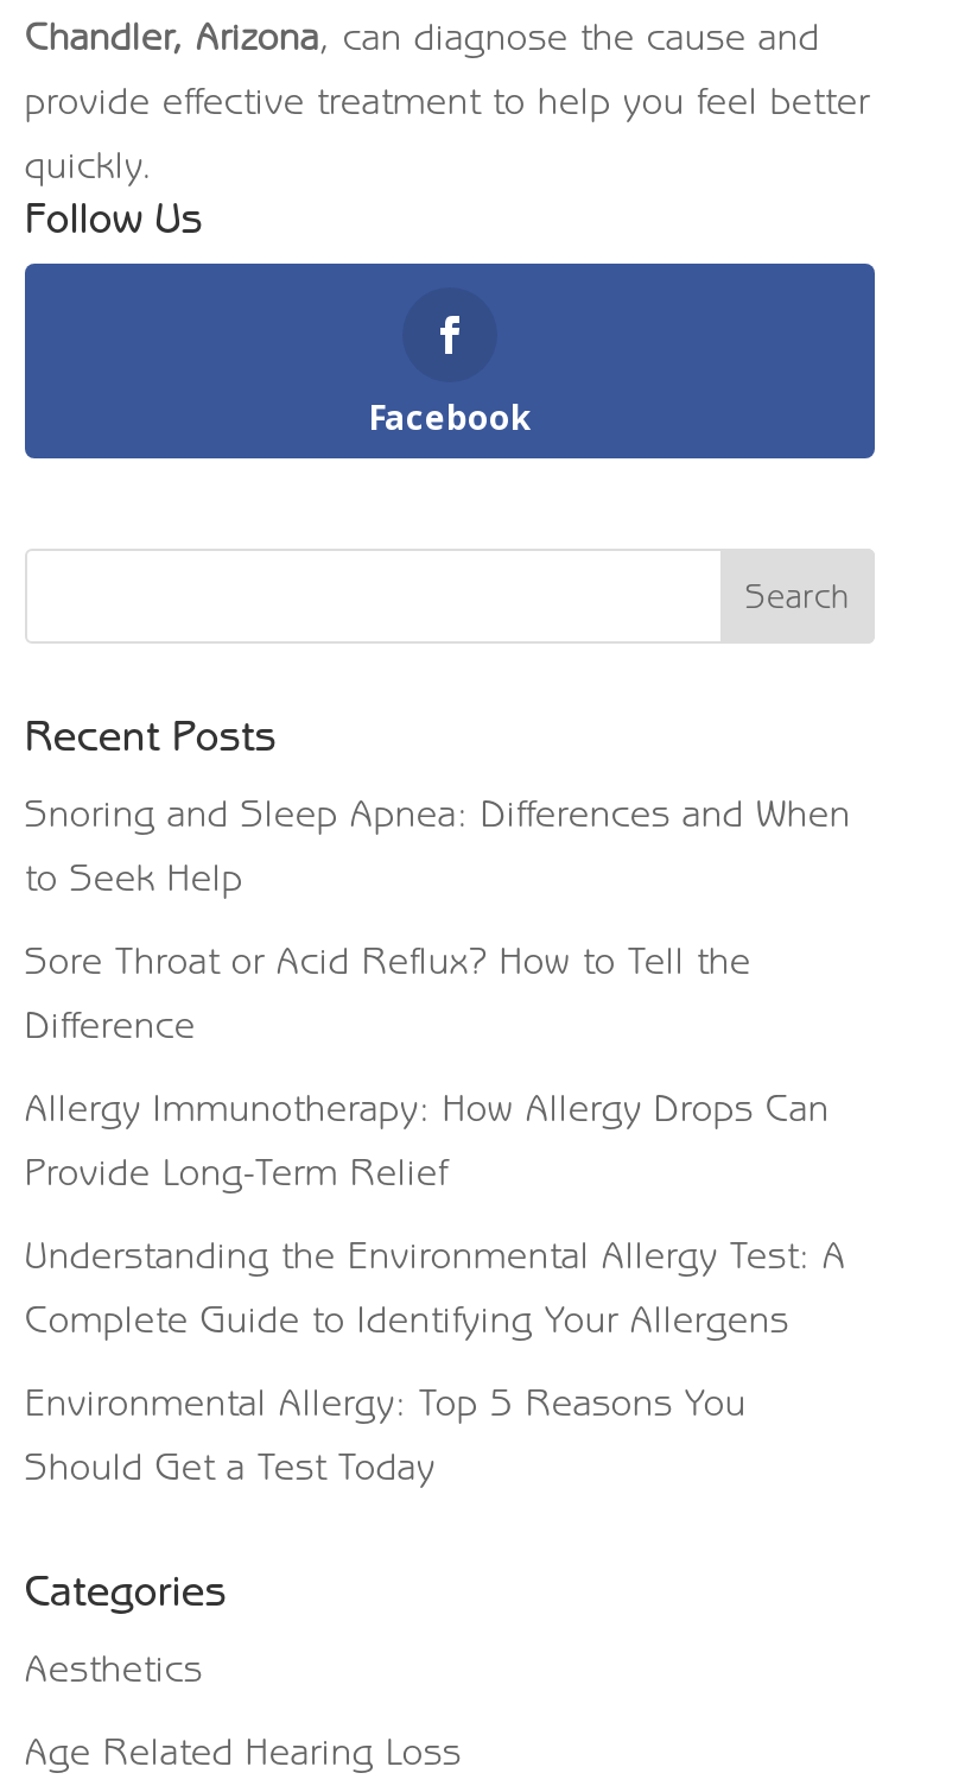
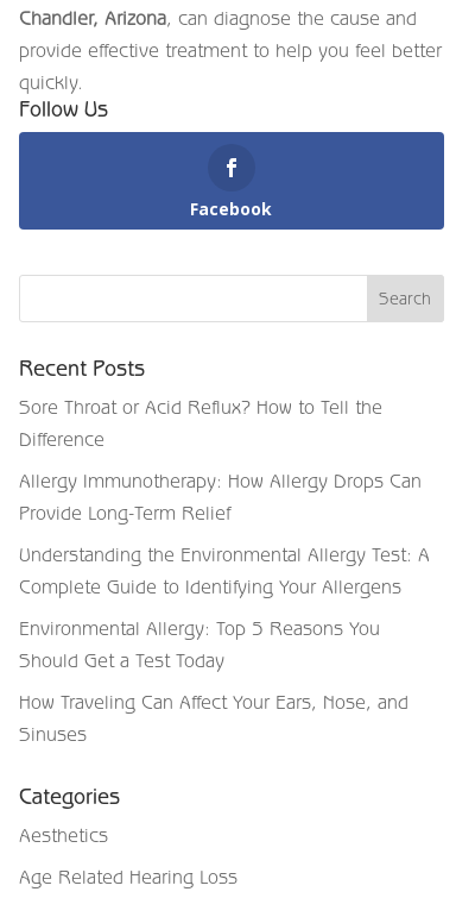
- Snoring and Sleep Apnea: Differences and When
- to Seek Help

moved up: Sore Throat or Acid Reflux? How to Tell the | Difference | Allergy Immunotherapy: How Allergy Drops Can | Provide Long-Term Relief | Understanding the Environmental Allergy Test: A | Complete Guide to Identifying Your Allergens | Environmental Allergy: Top 5 Reasons You | Should Get a Test Today

+ How Traveling Can Affect Your Ears, Nose, and
+ Sinuses
